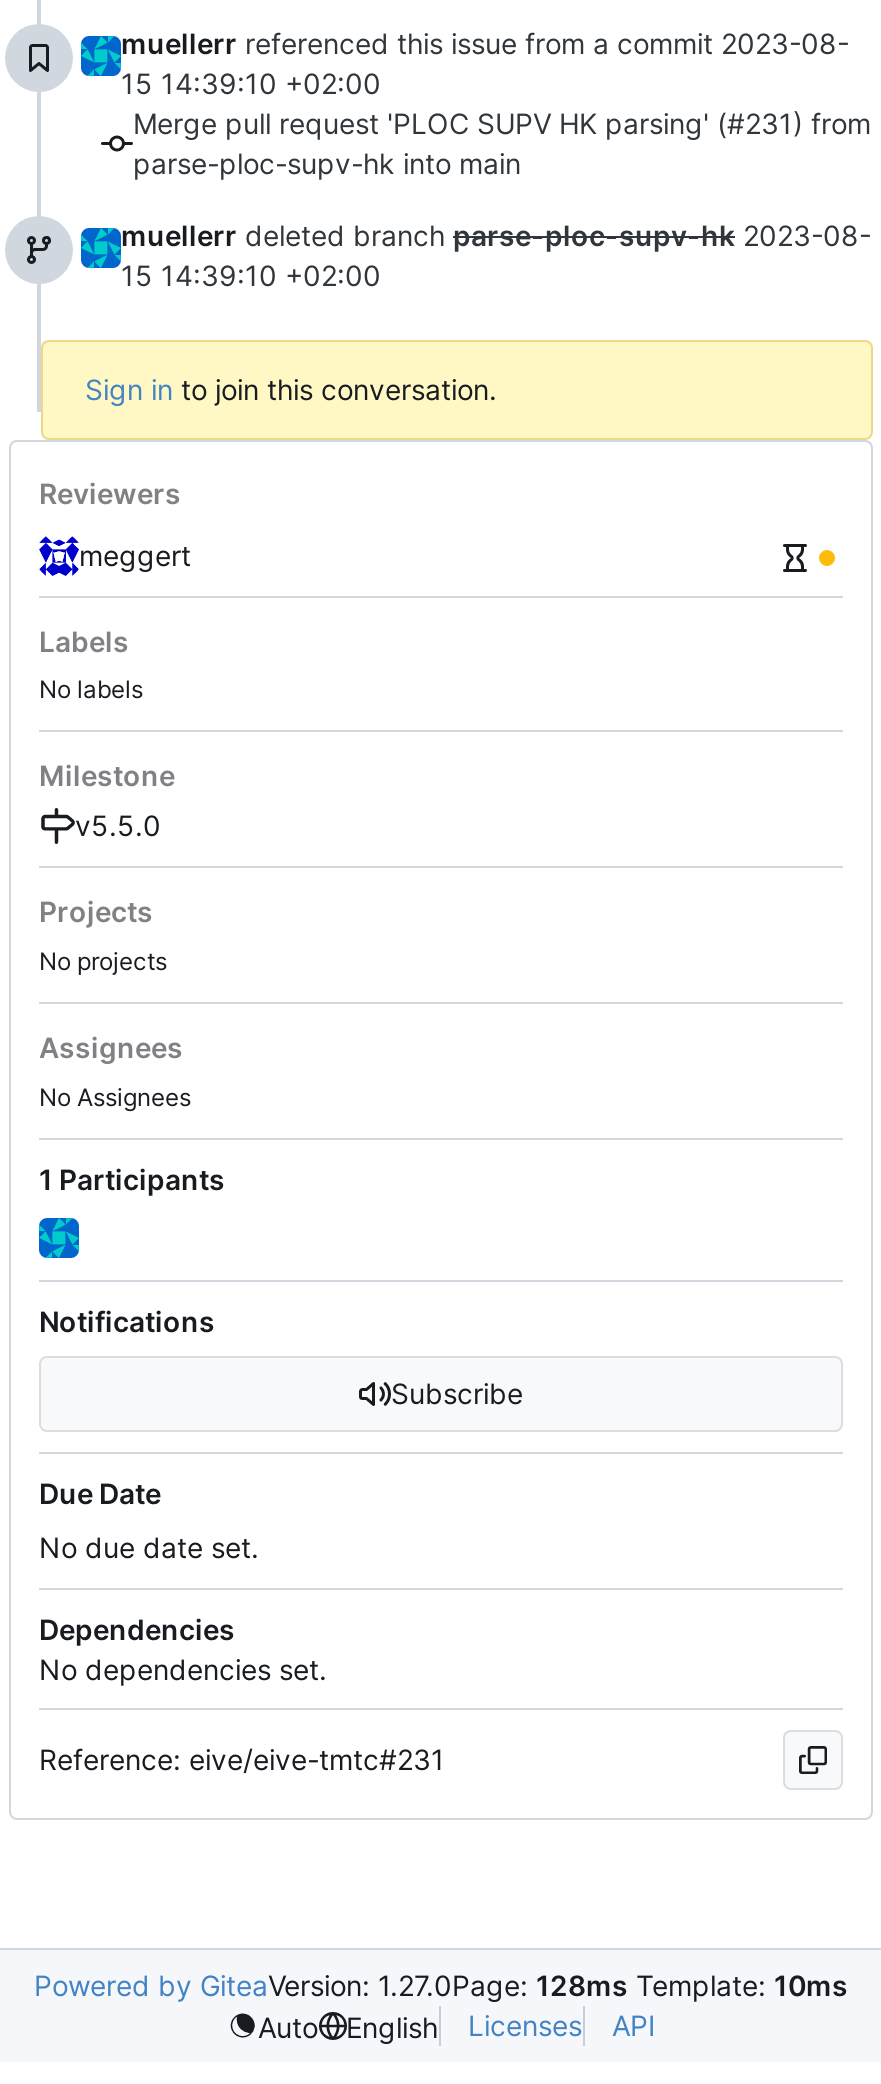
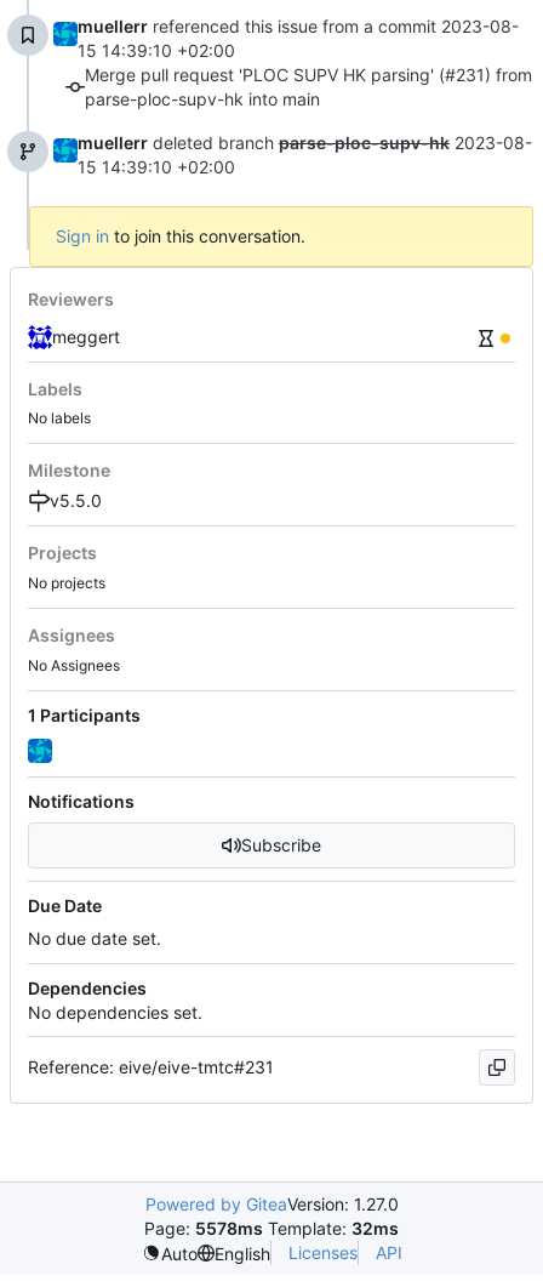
- Powered by GiteaVersion: 1.27.0Page: 128ms Template: 10ms
+ Powered by GiteaVersion: 1.27.0
+ Page: 5578ms Template: 32ms
